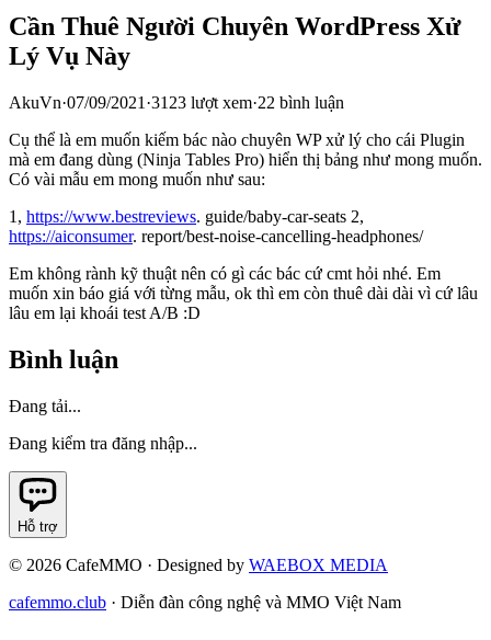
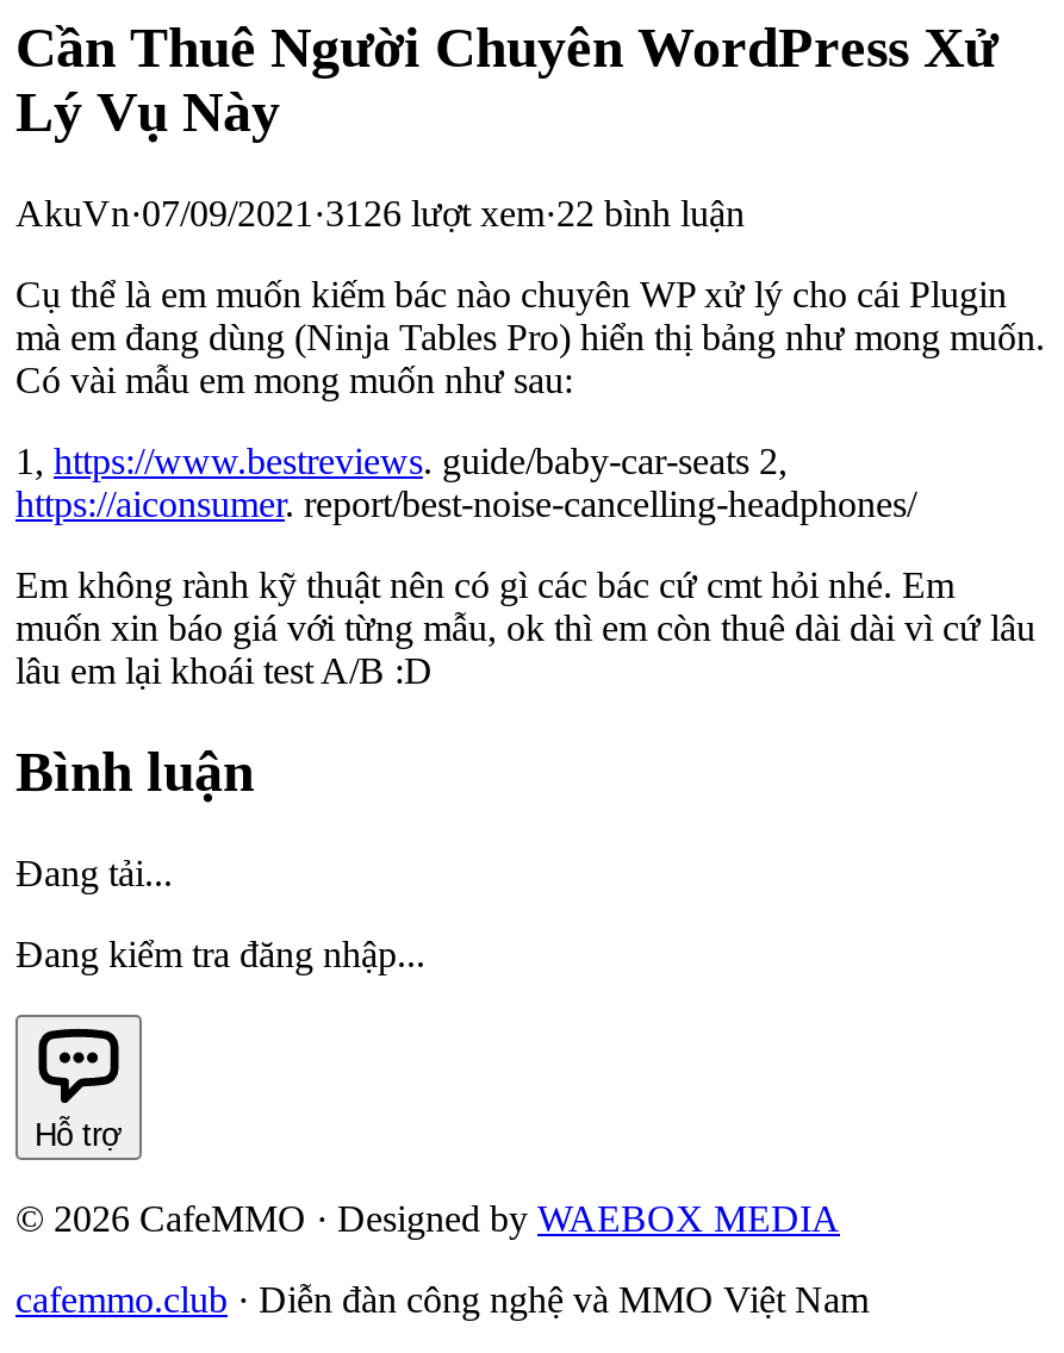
- AkuVn·07/09/2021 · 3123 lượt xem·22 bình luận
+ AkuVn·07/09/2021 · 3126 lượt xem·22 bình luận
